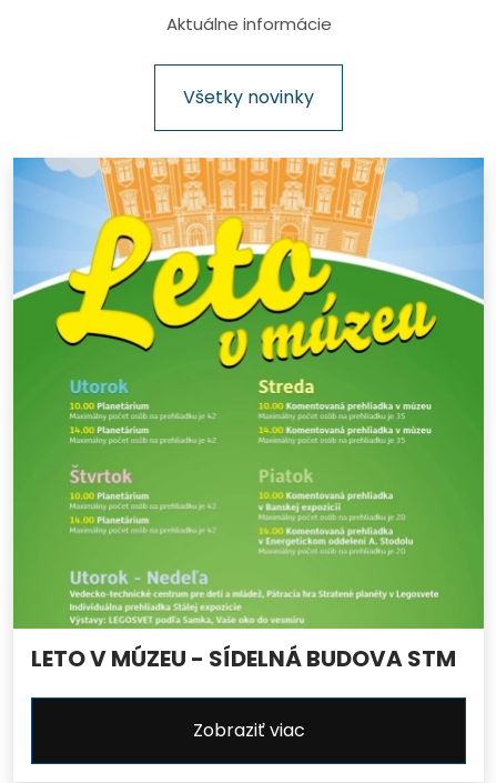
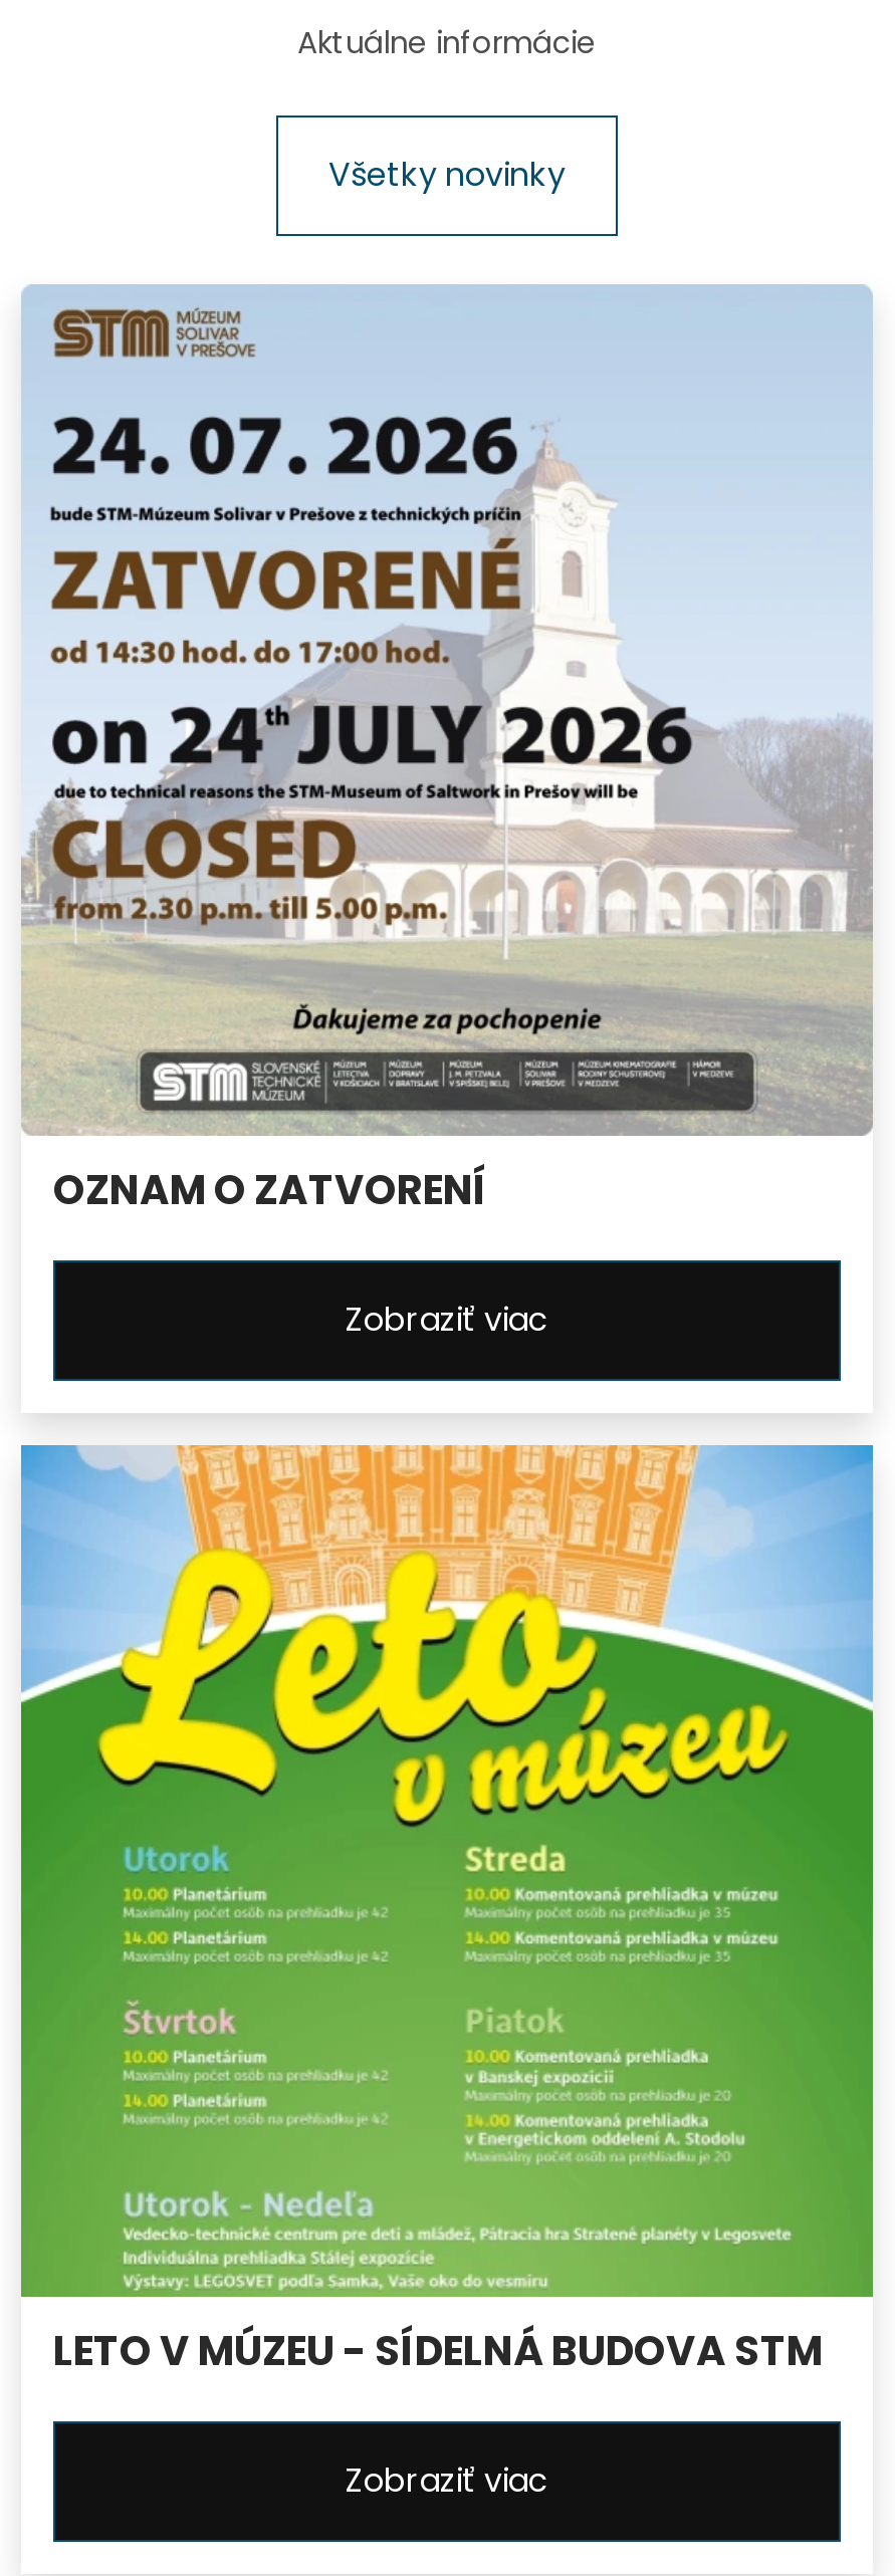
+ [image]
+ OZNAM O ZATVORENÍ
+ Zobraziť viac
